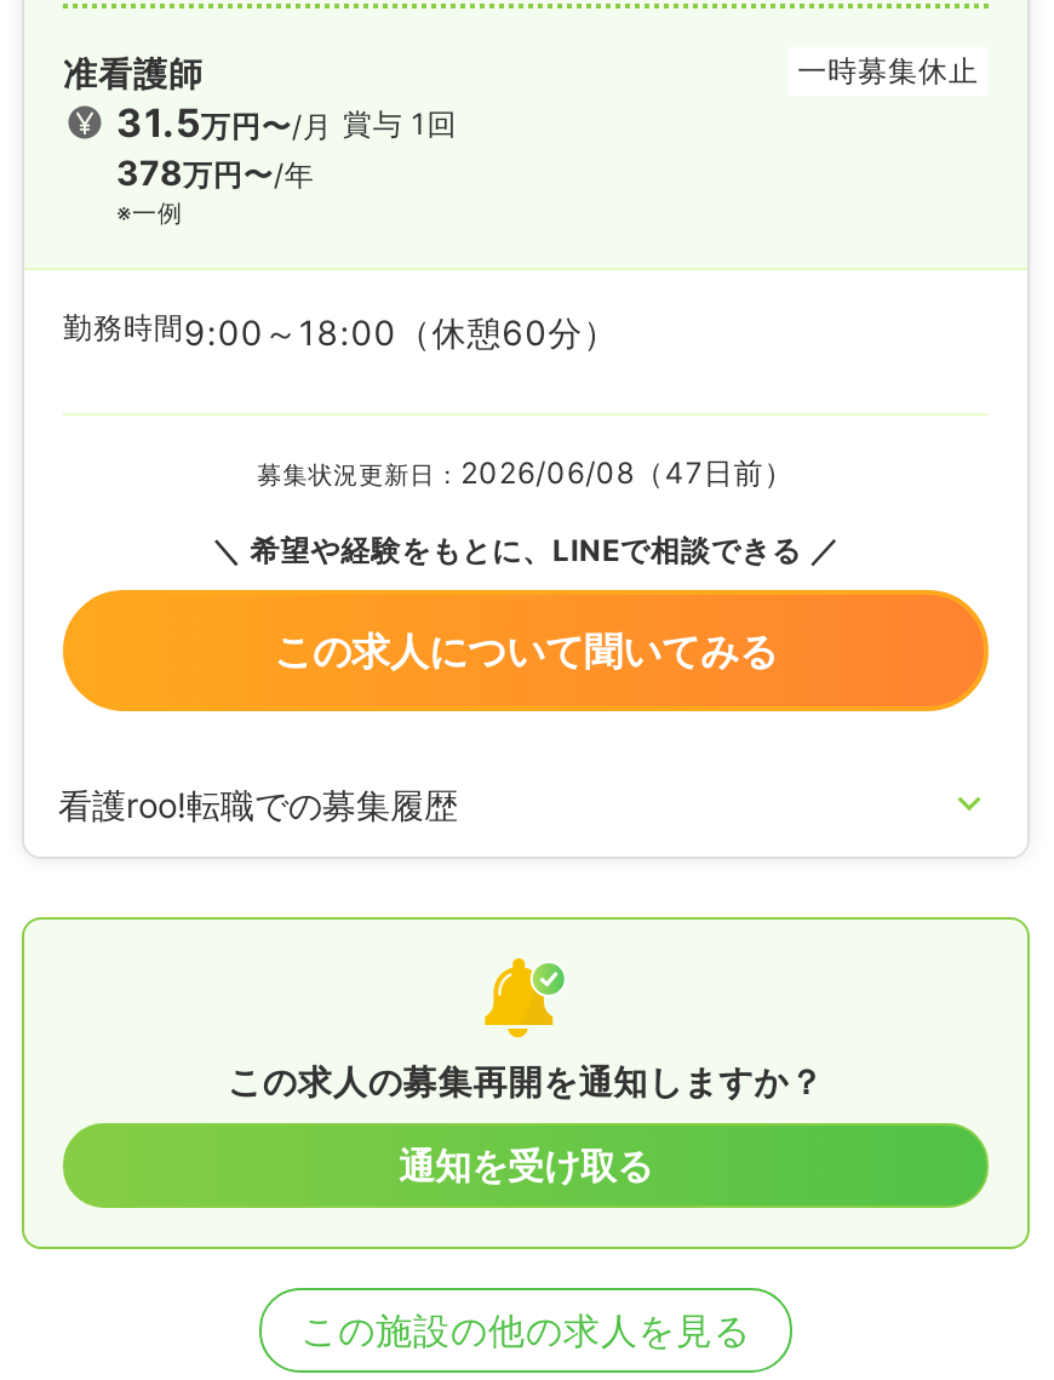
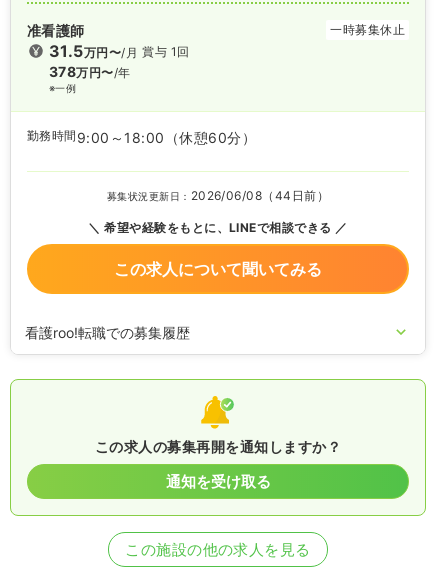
- 募集状況更新日：2026/06/08（47日前）
+ 募集状況更新日：2026/06/08（44日前）
